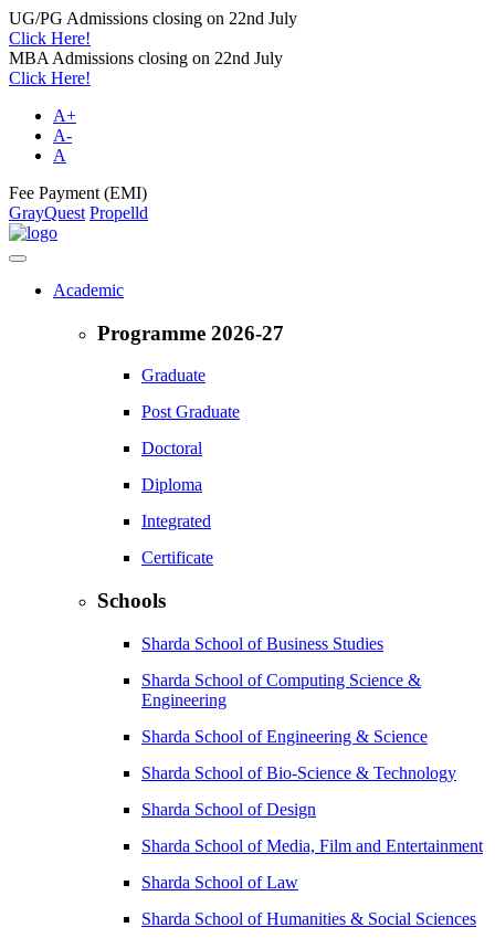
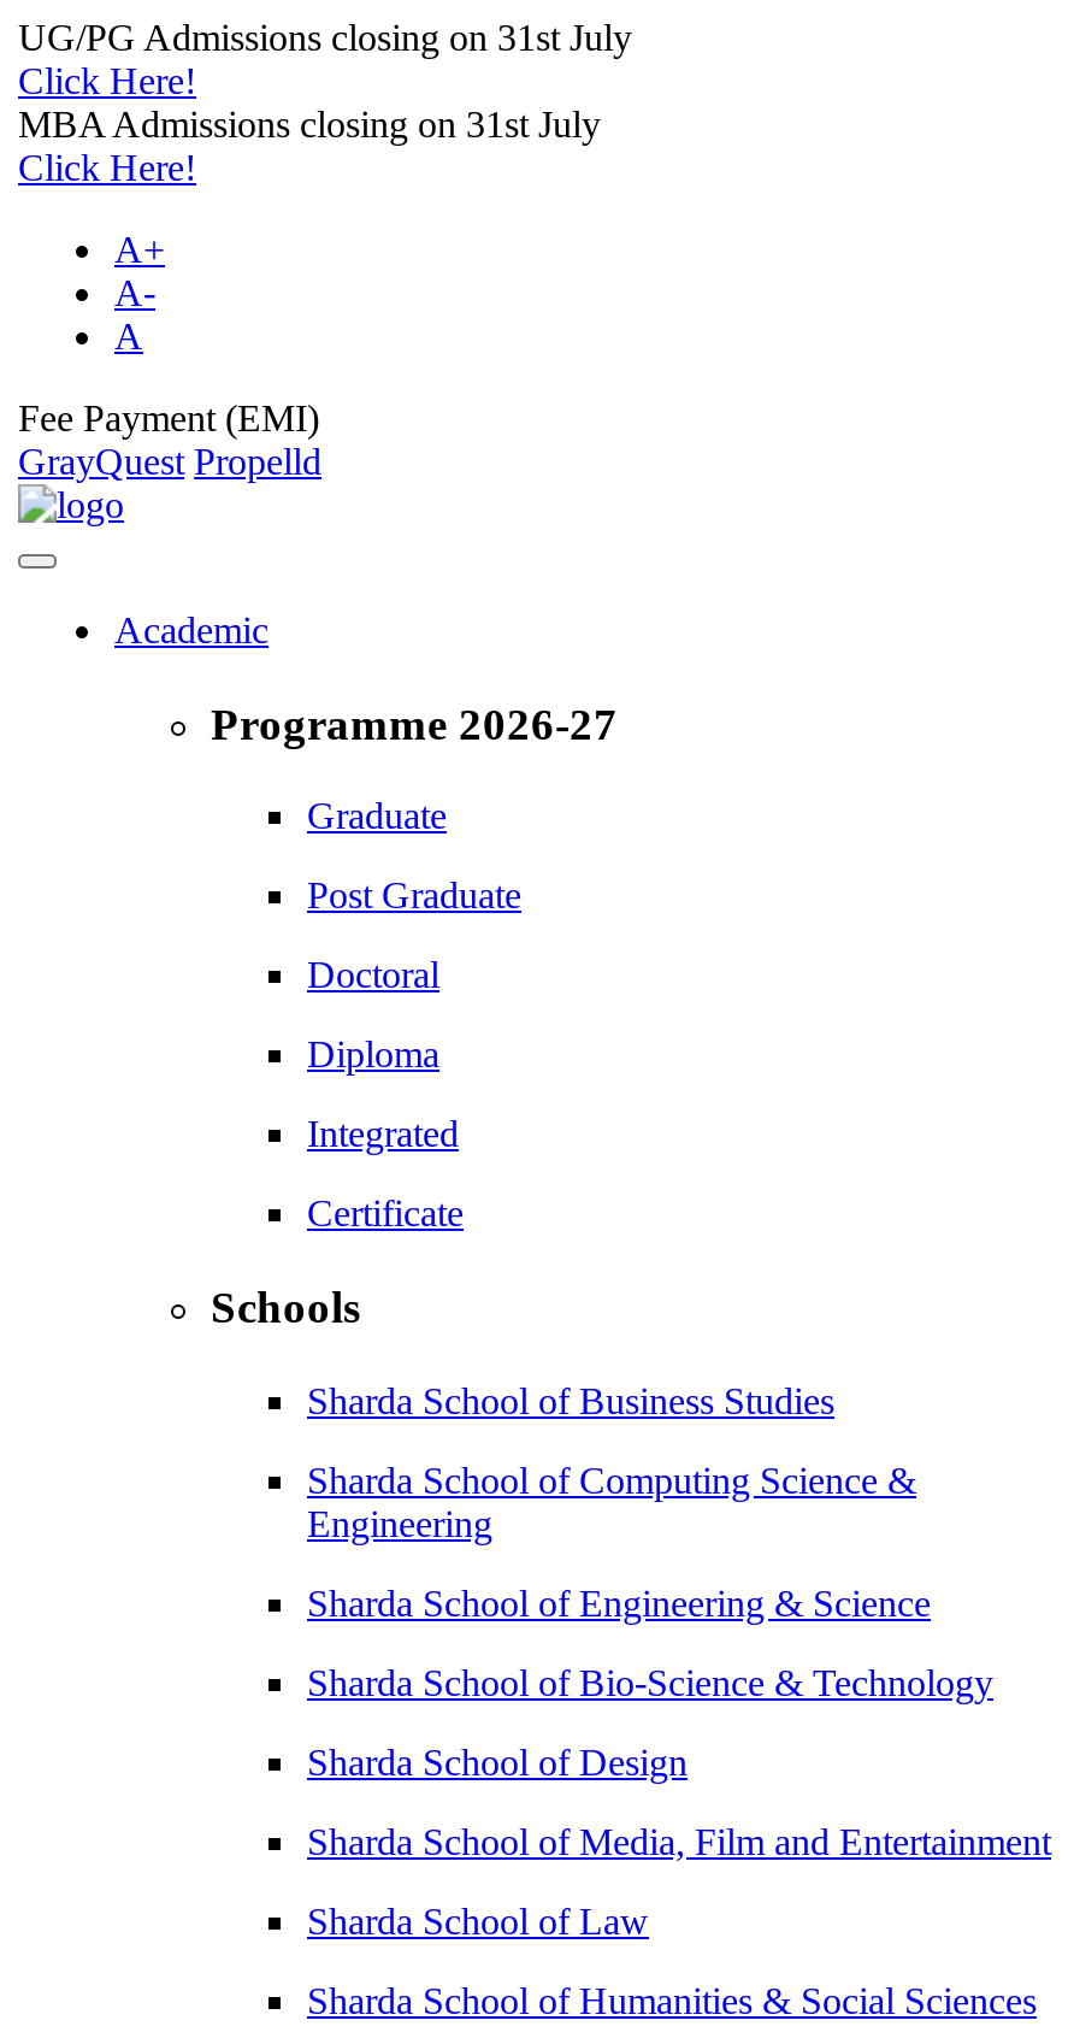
- UG/PG Admissions closing on 22nd July
+ UG/PG Admissions closing on 31st July

- MBA Admissions closing on 22nd July
+ MBA Admissions closing on 31st July
